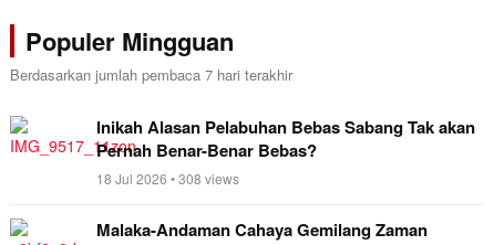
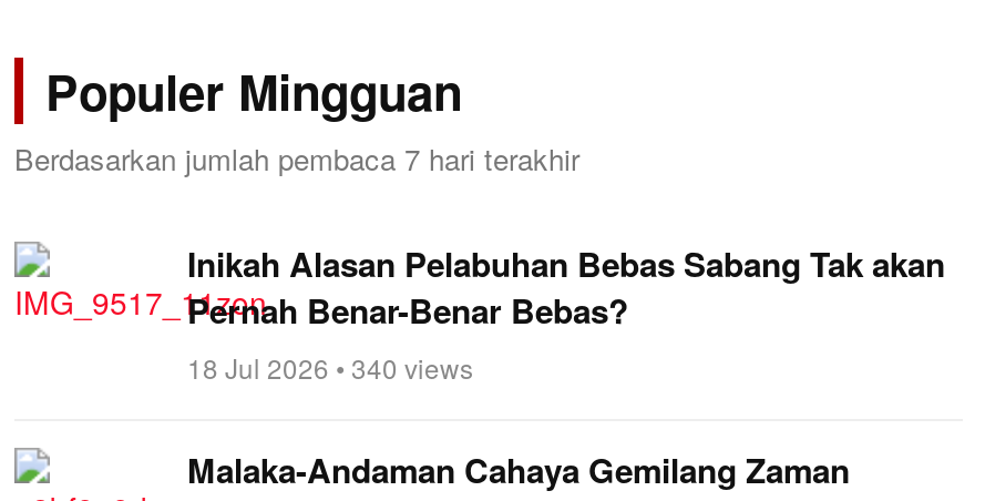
- 18 Jul 2026 • 308 views
+ 18 Jul 2026 • 340 views
